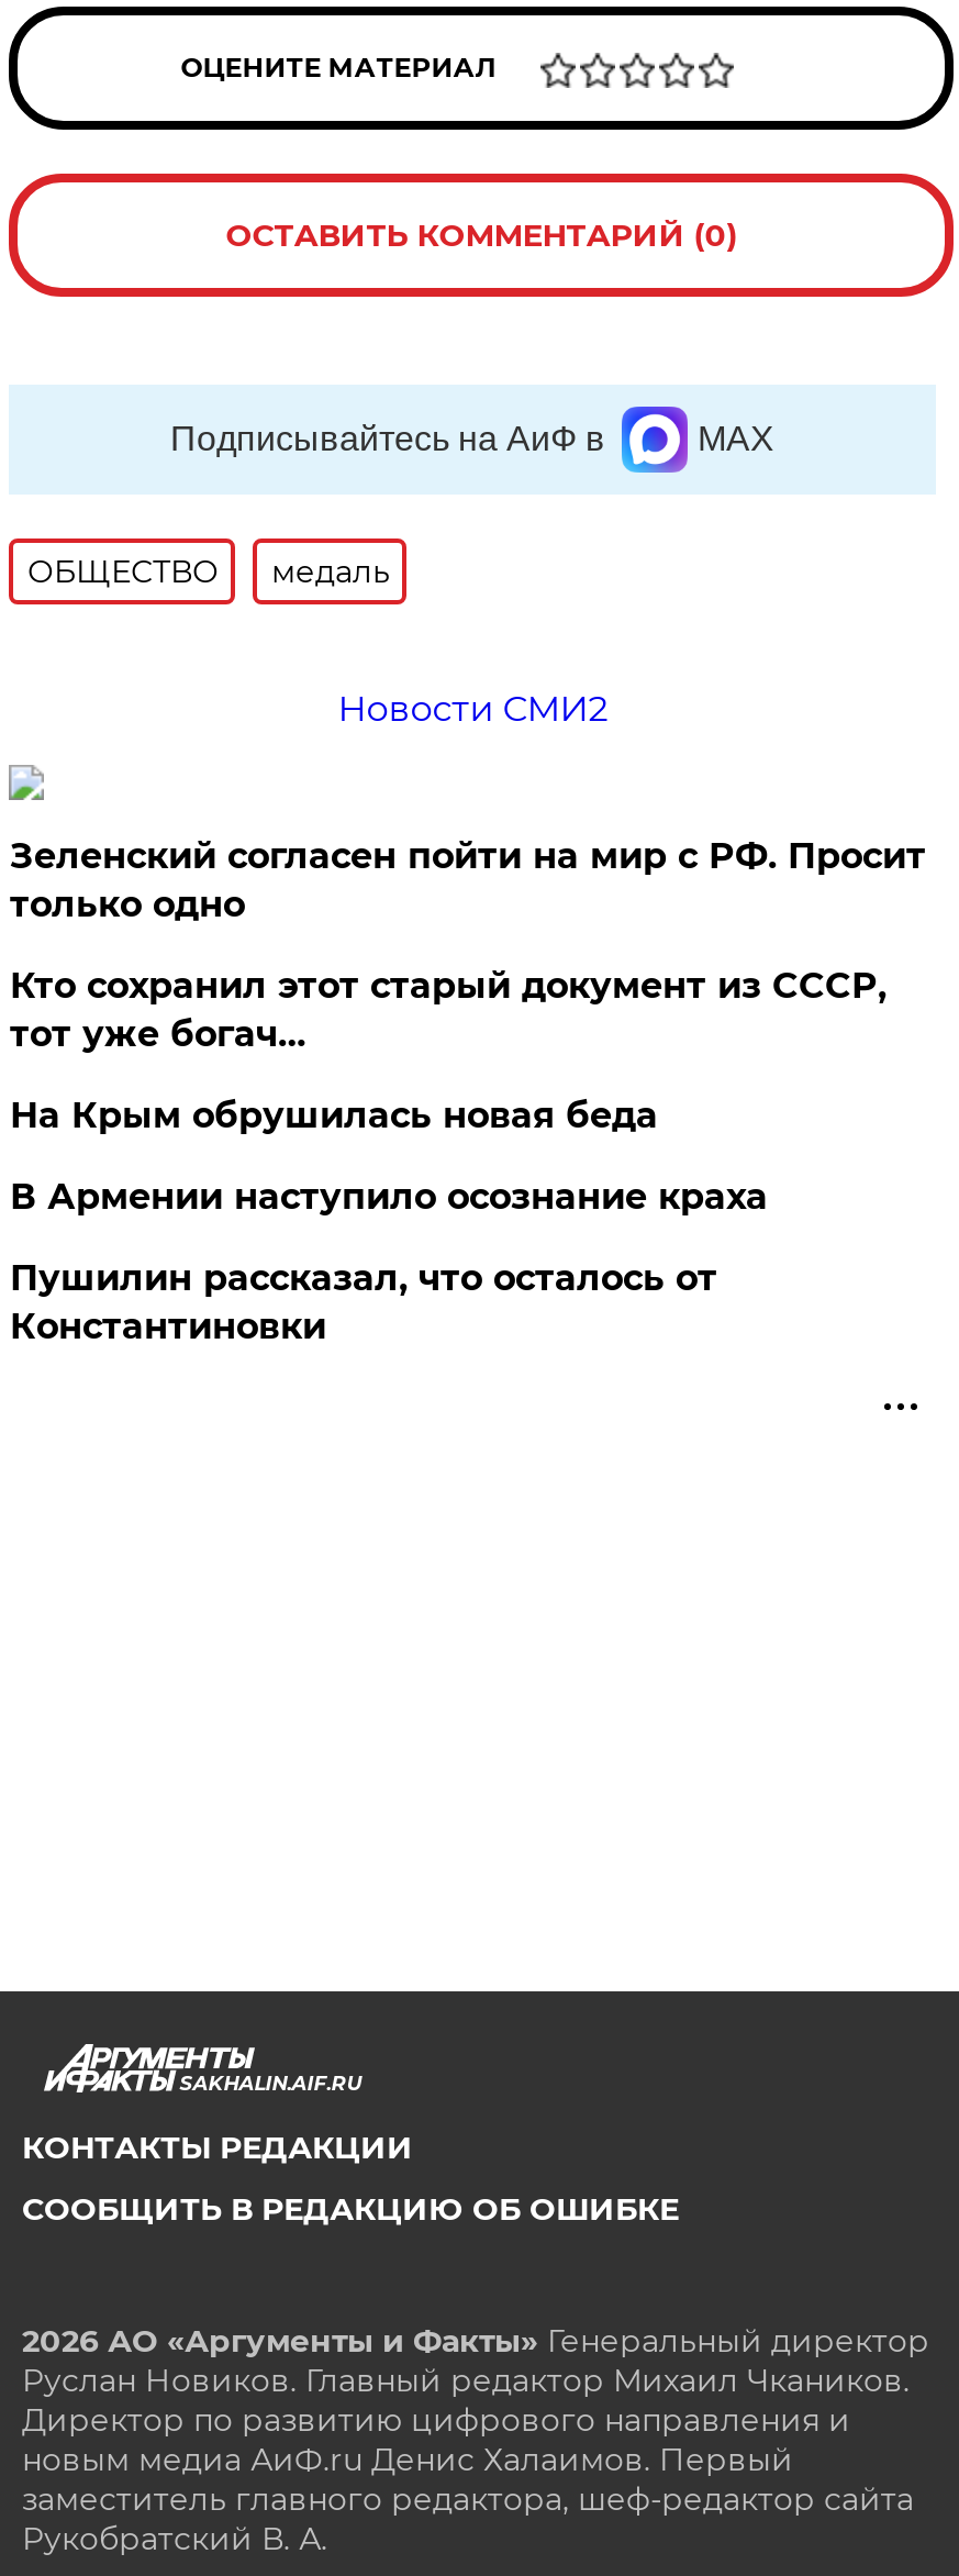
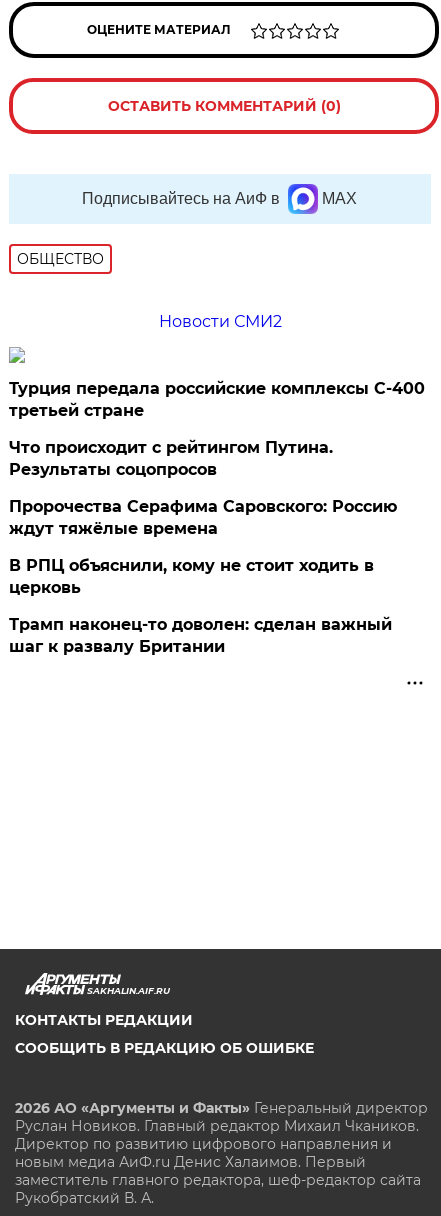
- медаль

- Зеленский согласен пойти на мир с РФ. Просит
- только одно
+ Турция передала российские комплексы С-400
+ третьей стране

- Кто сохранил этот старый документ из СССР,
- тот уже богач…
+ Что происходит с рейтингом Путина.
+ Результаты соцопросов

- На Крым обрушилась новая беда
+ Пророчества Серафима Саровского: Россию
+ ждут тяжёлые времена

- В Армении наступило осознание краха
+ В РПЦ объяснили, кому не стоит ходить в
+ церковь

- Пушилин рассказал, что осталось от
- Константиновки
+ Трамп наконец-то доволен: сделан важный
+ шаг к развалу Британии
